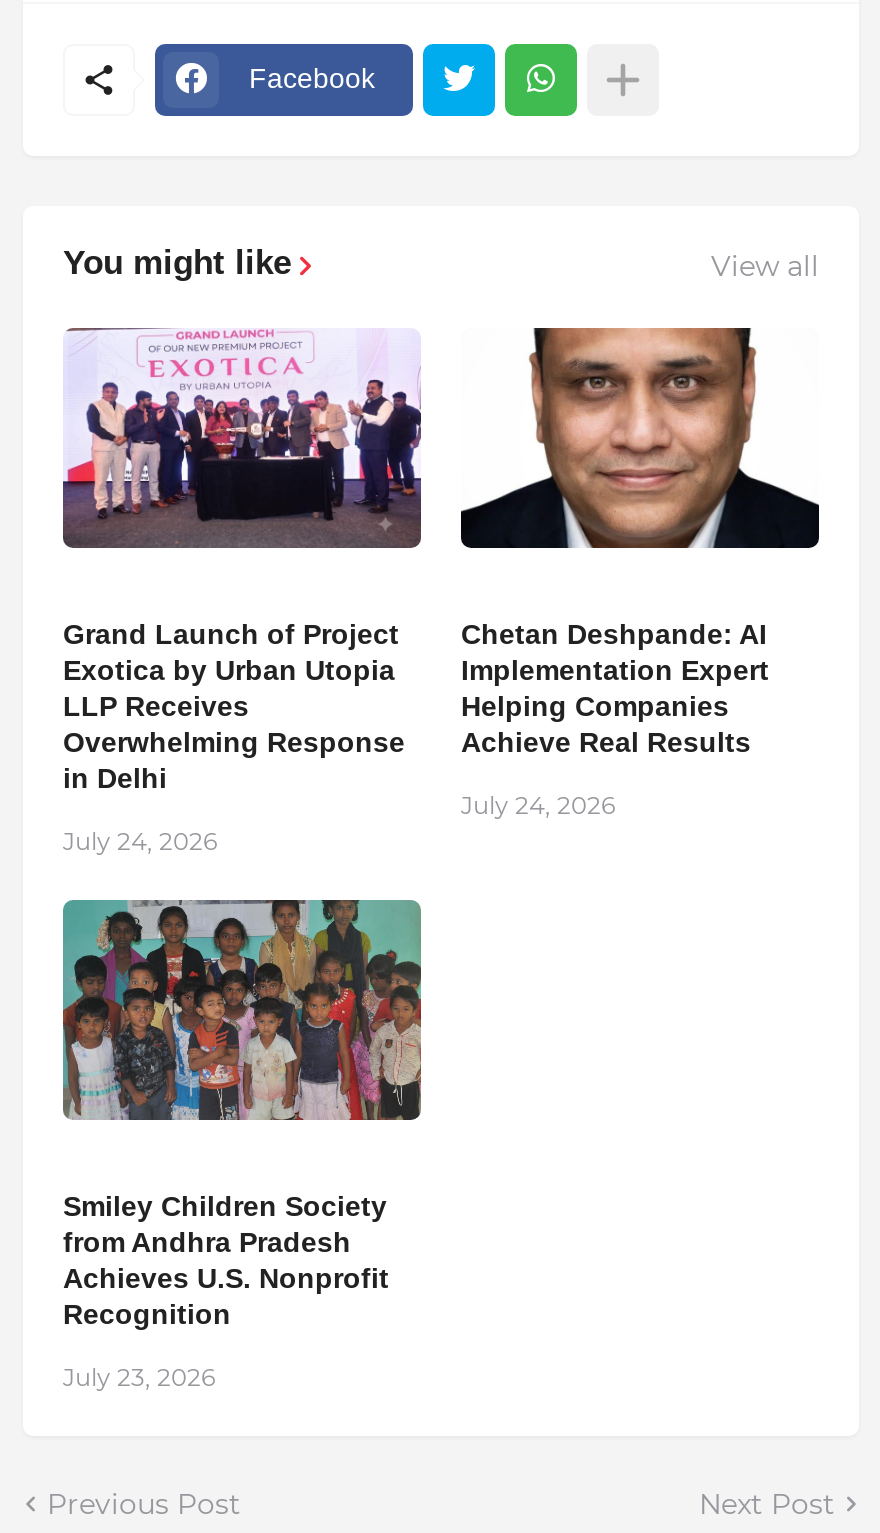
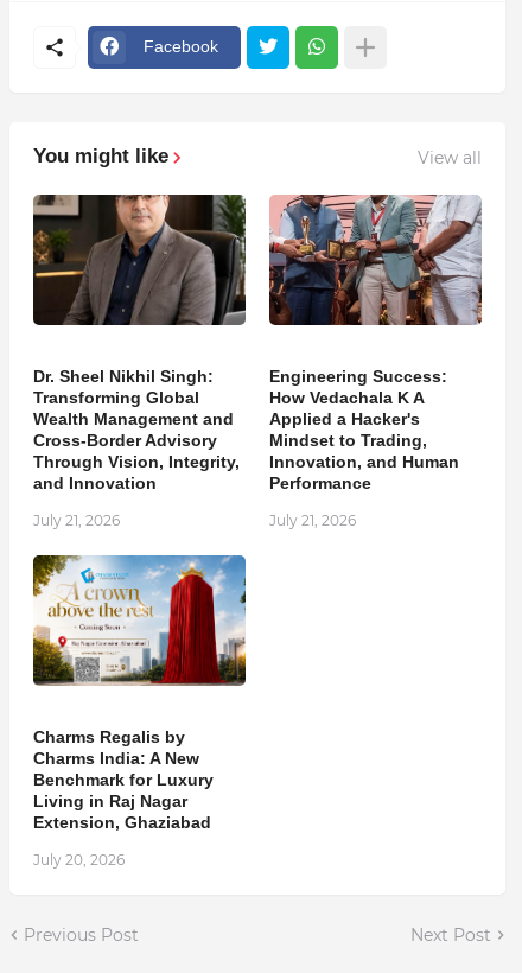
- [image]
- Grand Launch of Project
- Exotica by Urban Utopia
- LLP Receives
- Overwhelming Response
- in Delhi
+ [image]
+ Dr. Sheel Nikhil Singh:
+ Transforming Global
+ Wealth Management and
+ Cross-Border Advisory
+ Through Vision, Integrity,
+ and Innovation

- [image]
- Chetan Deshpande: AI
- Implementation Expert
- Helping Companies
- Achieve Real Results
+ [image]
+ Engineering Success:
+ How Vedachala K A
+ Applied a Hacker's
+ Mindset to Trading,
+ Innovation, and Human
+ Performance

- July 24, 2026
+ July 21, 2026

- July 24, 2026
+ July 21, 2026

- [image]
- Smiley Children Society
- from Andhra Pradesh
- Achieves U.S. Nonprofit
- Recognition
+ [image]
+ Charms Regalis by
+ Charms India: A New
+ Benchmark for Luxury
+ Living in Raj Nagar
+ Extension, Ghaziabad

- July 23, 2026
+ July 20, 2026
